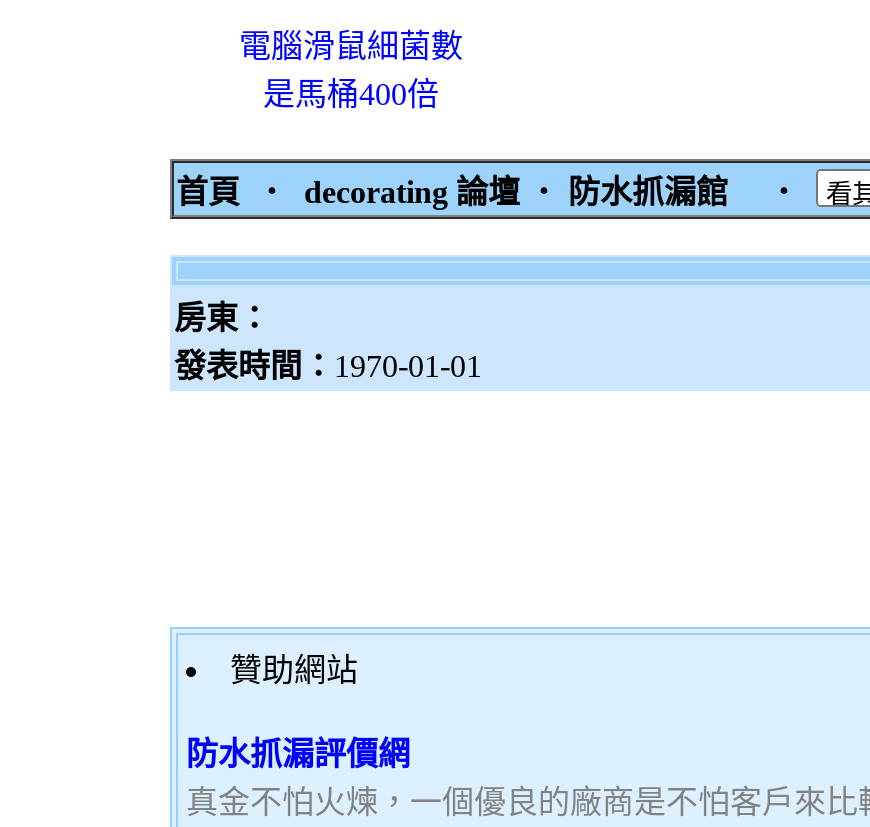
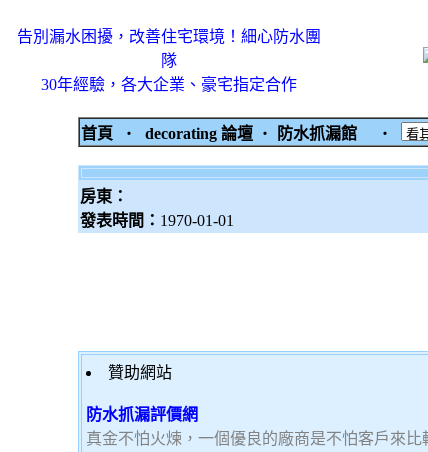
- 電腦滑鼠細菌數
- 是馬桶400倍
+ 告別漏水困擾，改善住宅環境！細心防水團
+ 隊
+ 30年經驗，各大企業、豪宅指定合作
